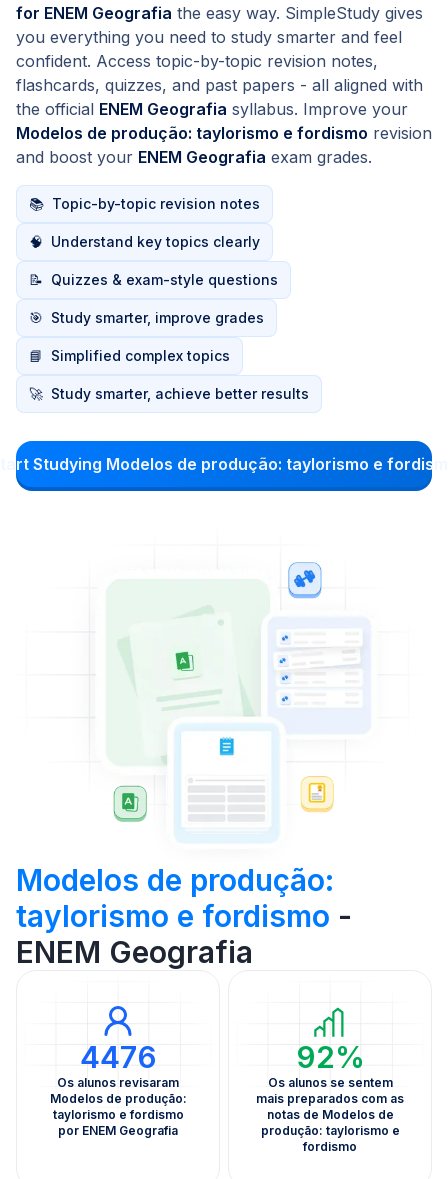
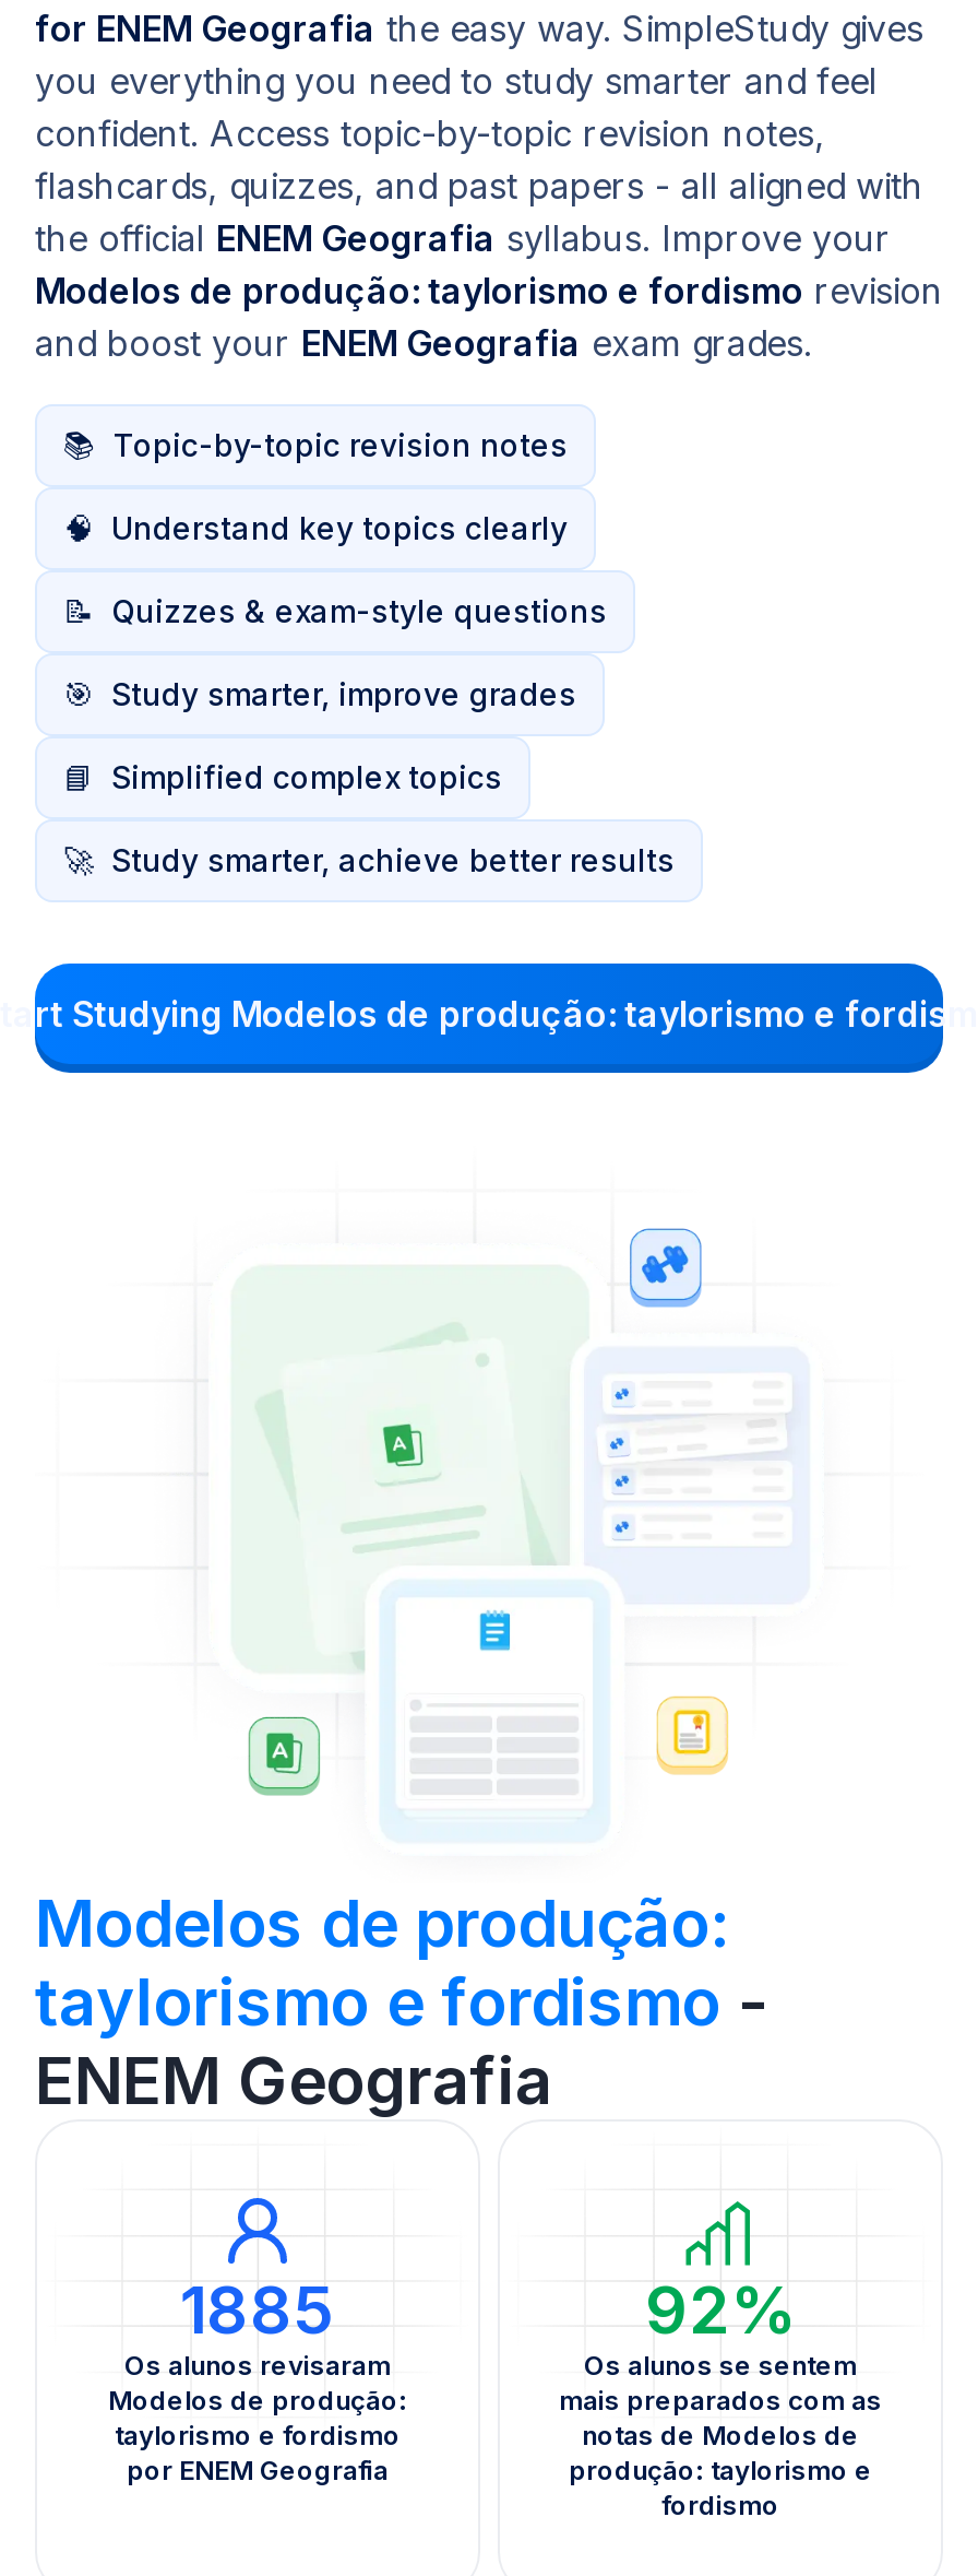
- 4476
+ 1885
